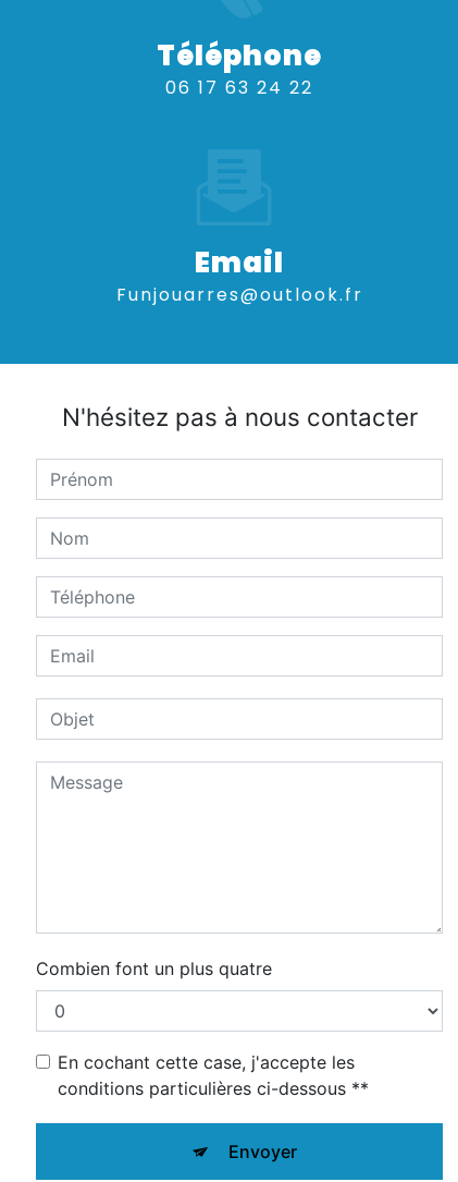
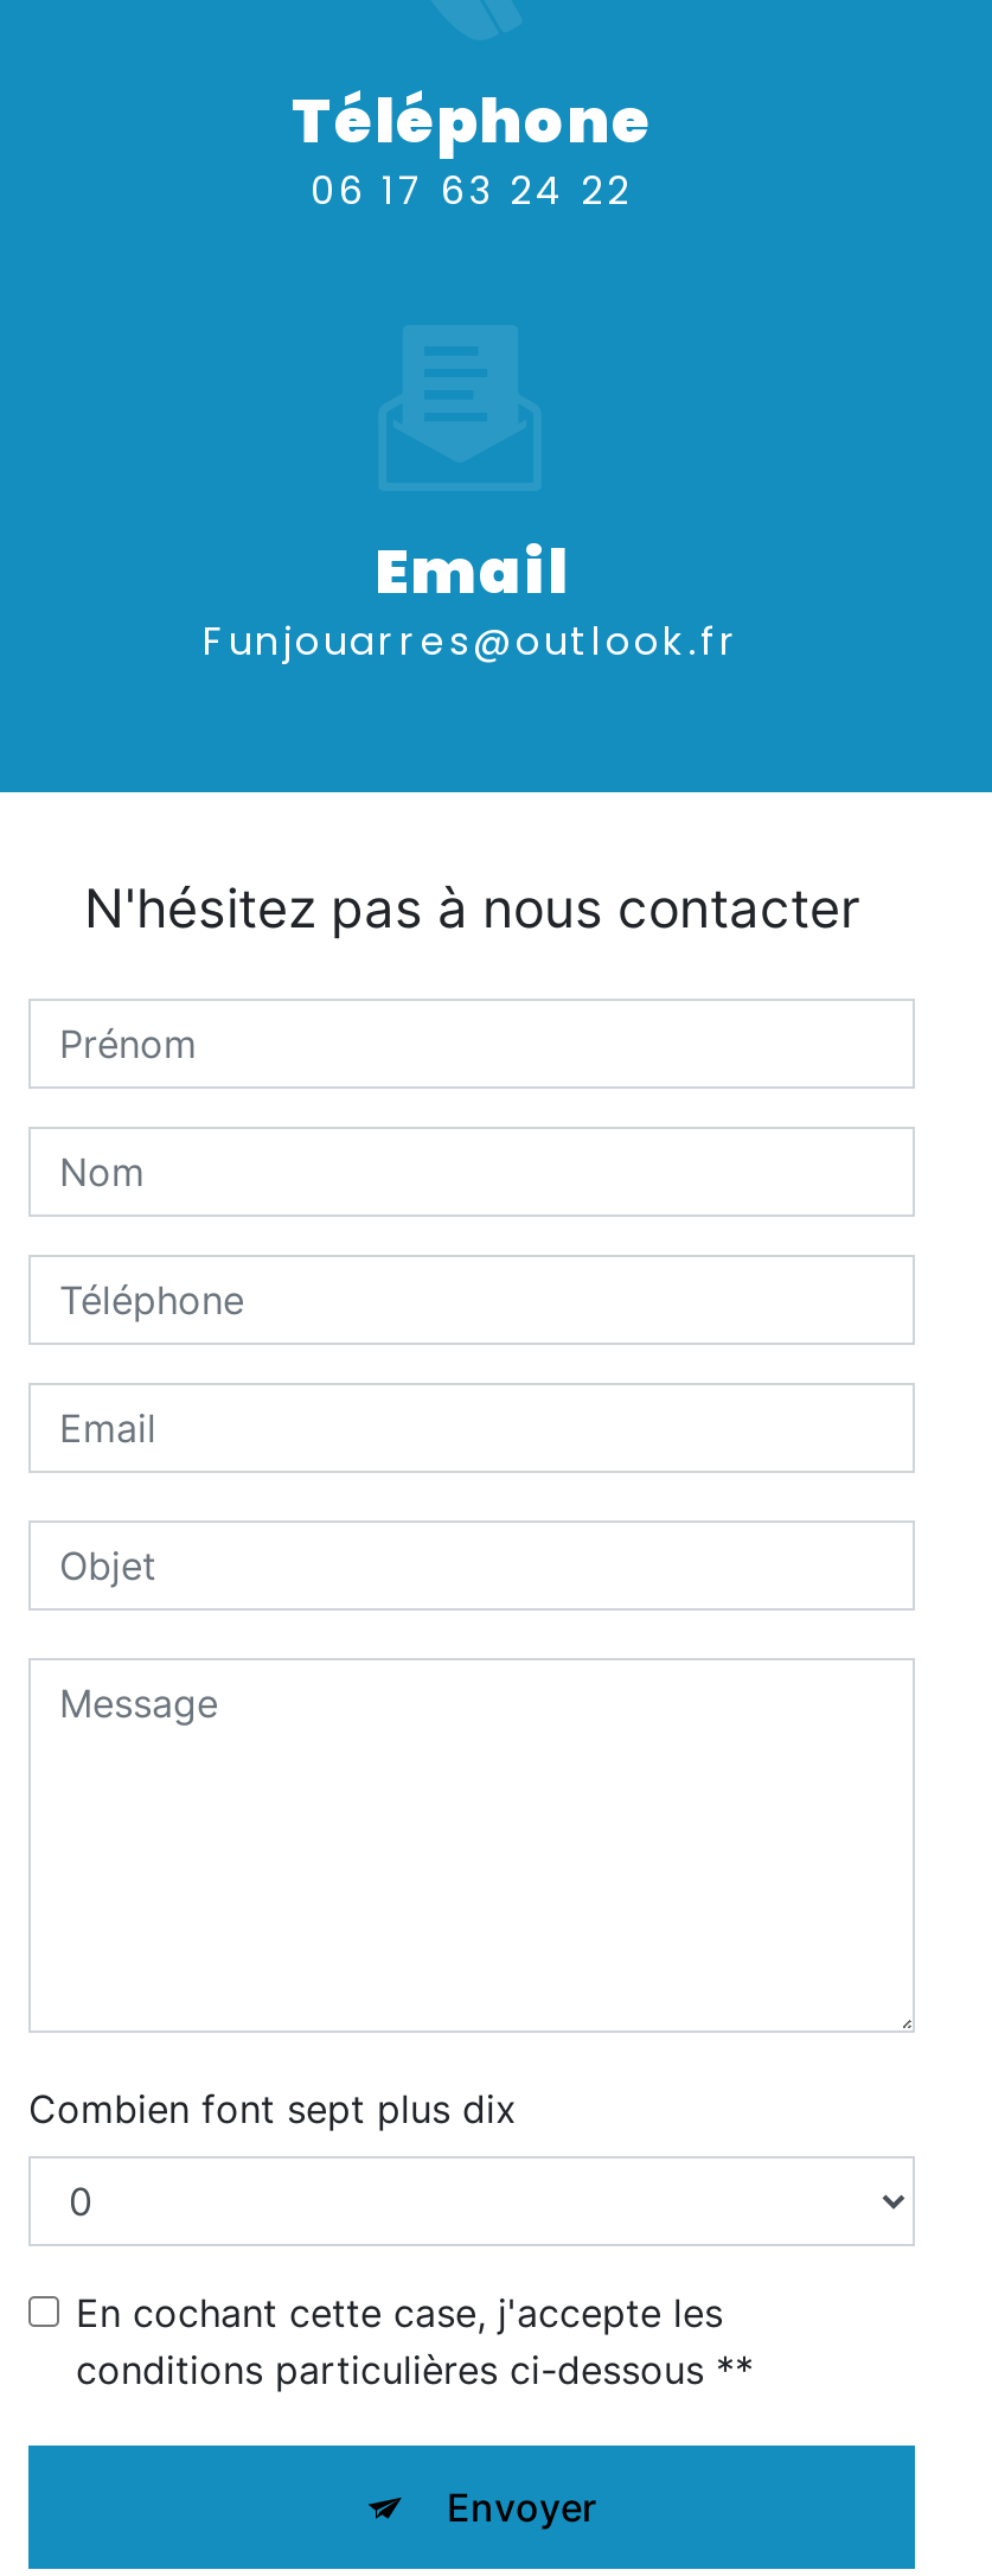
- Combien font un plus quatre
+ Combien font sept plus dix
